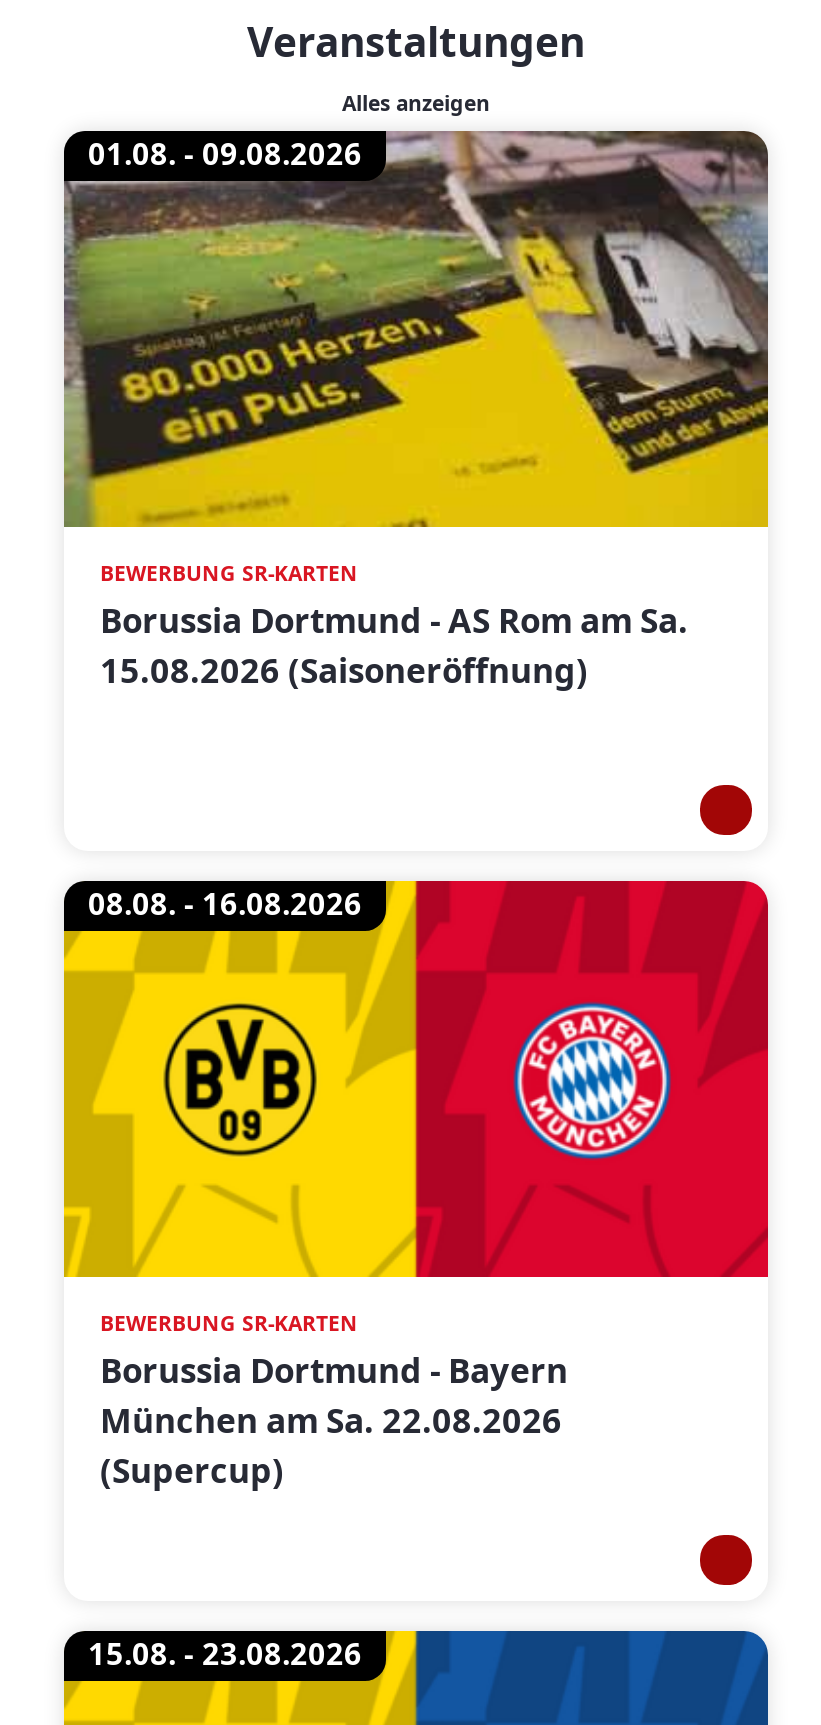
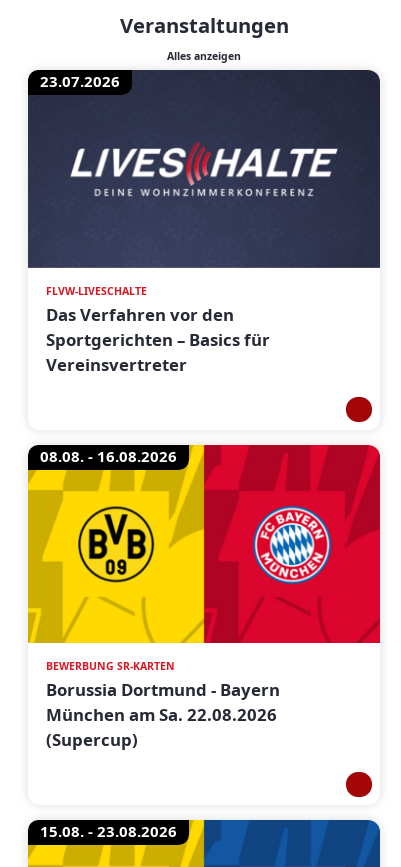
- [image]
- 01.08. - 09.08.2026
+ [image]
+ 23.07.2026

- BEWERBUNG SR-KARTEN
- Borussia Dortmund - AS Rom am Sa.
- 15.08.2026 (Saisoneröffnung)
+ FLVW-LIVESCHALTE
+ Das Verfahren vor den
+ Sportgerichten – Basics für
+ Vereinsvertreter
